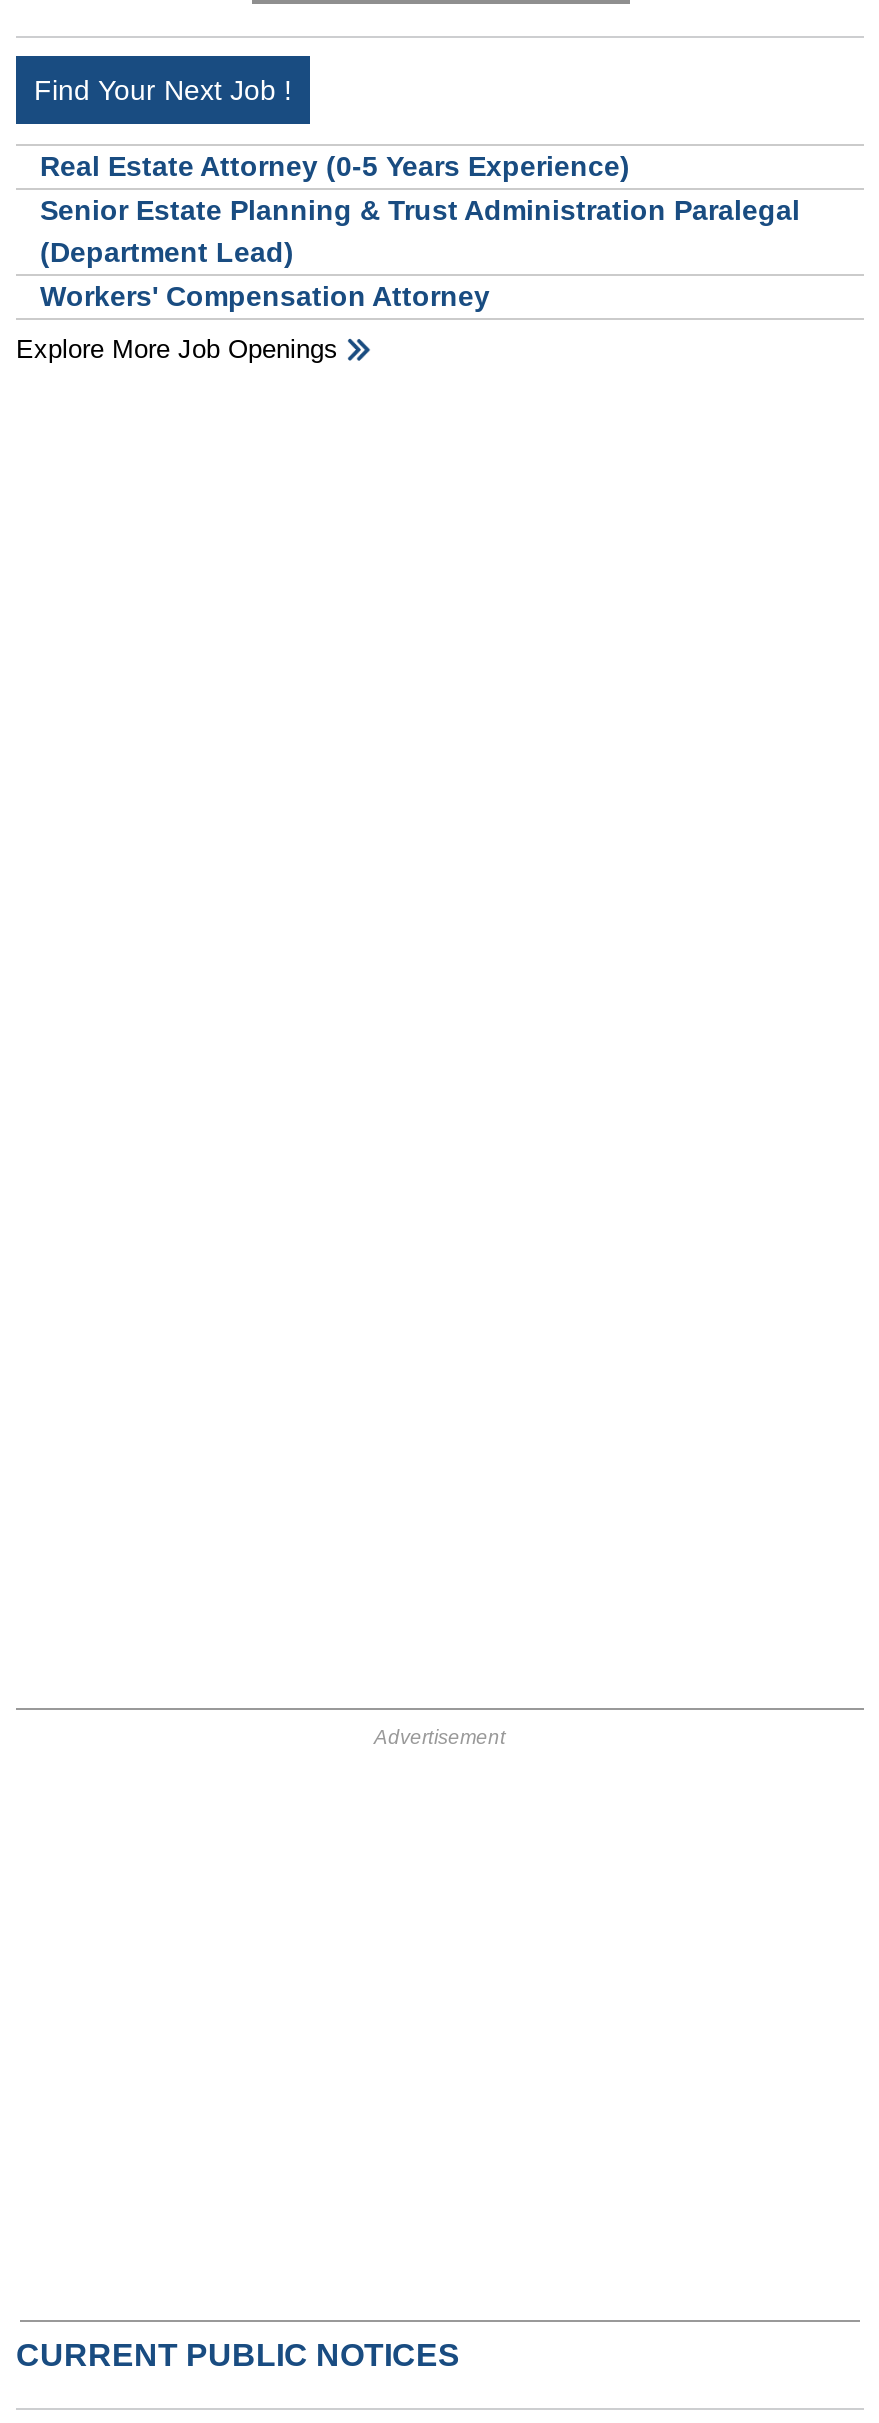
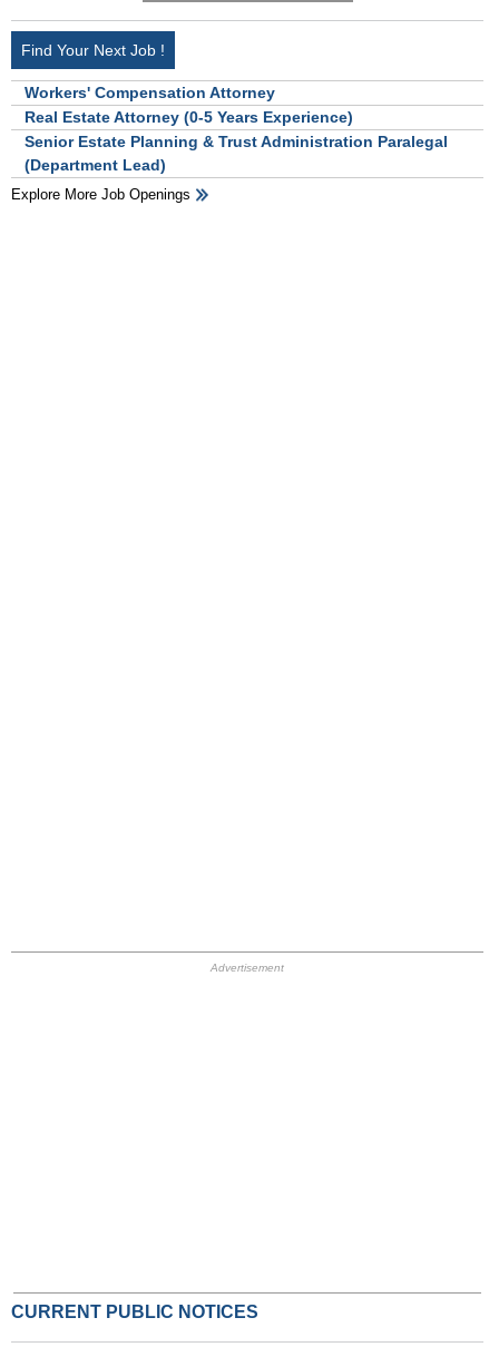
moved down: Real Estate Attorney (0-5 Years Experience) | Senior Estate Planning & Trust Administration Paralegal | (Department Lead)

moved up: Workers' Compensation Attorney
